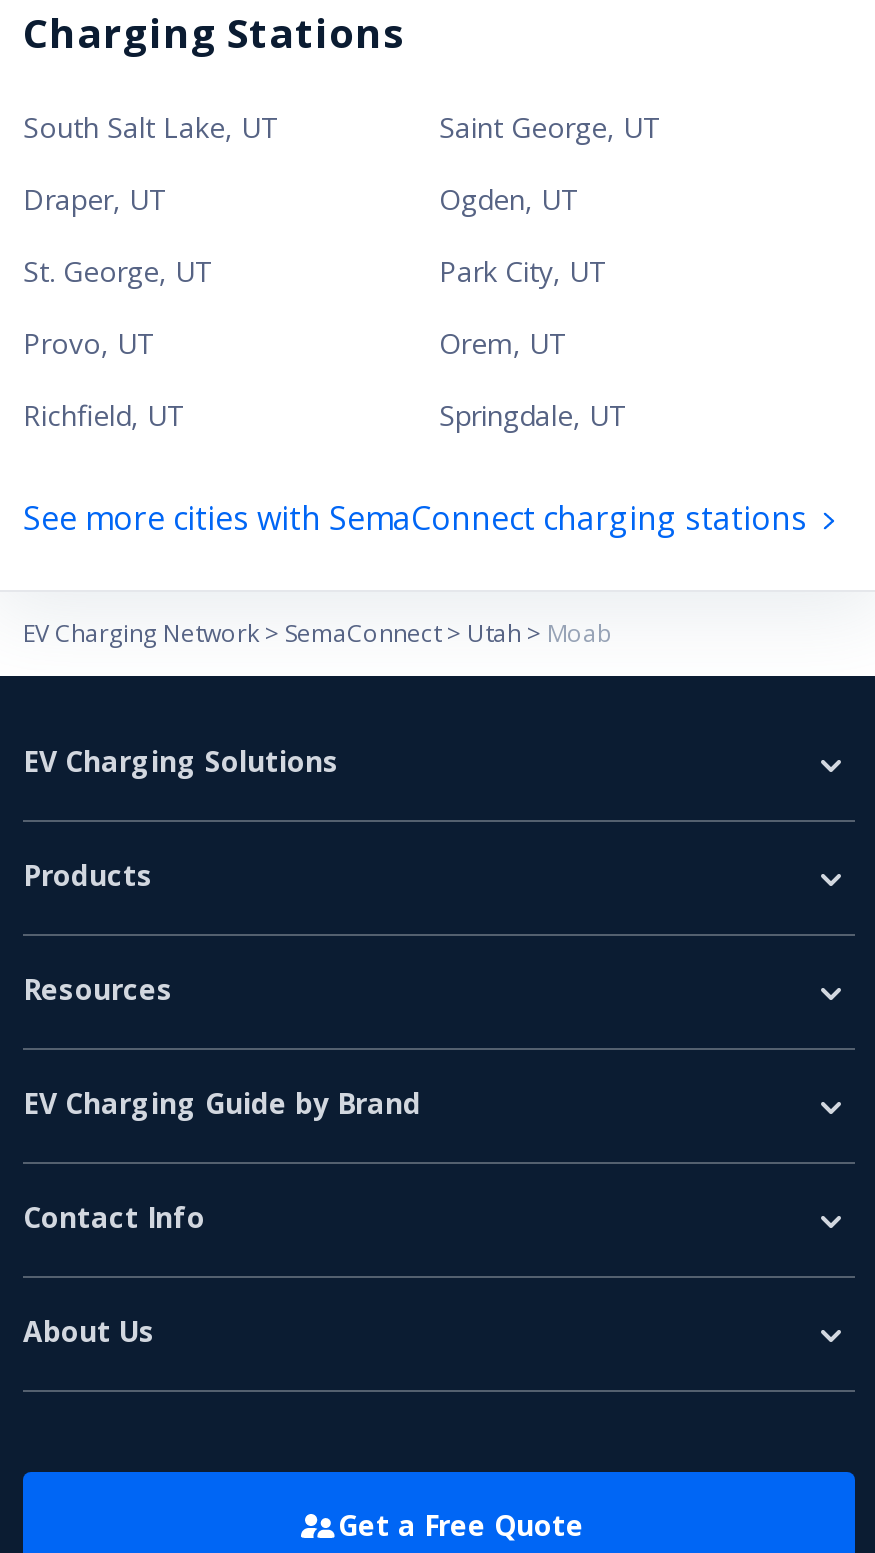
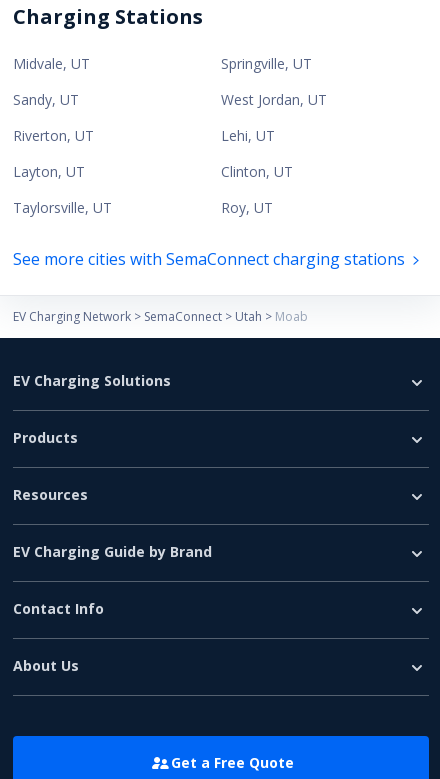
- South Salt Lake, UT
- Saint George, UT
+ Midvale, UT
+ Springville, UT

- Draper, UT
- Ogden, UT
+ Sandy, UT
+ West Jordan, UT

- St. George, UT
- Park City, UT
+ Riverton, UT
+ Lehi, UT

- Provo, UT
- Orem, UT
+ Layton, UT
+ Clinton, UT

- Richfield, UT
- Springdale, UT
+ Taylorsville, UT
+ Roy, UT
